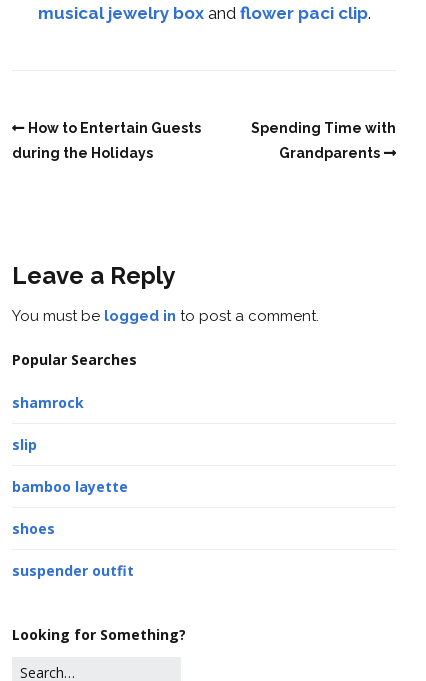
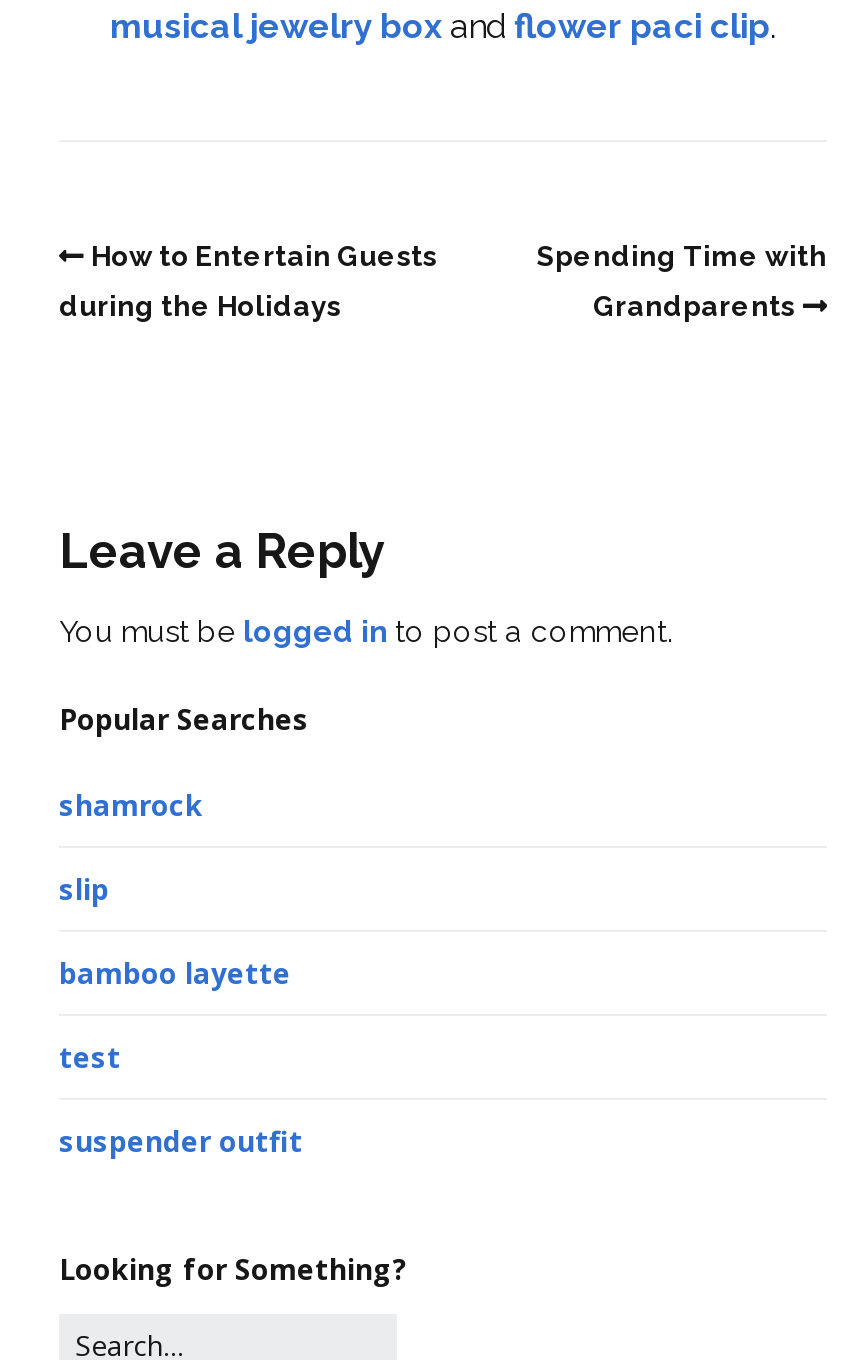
- shoes
+ test
